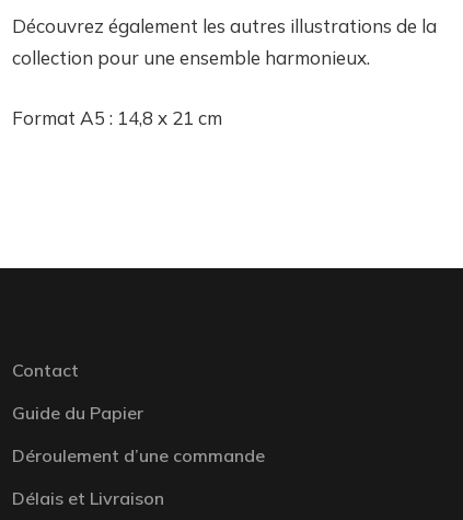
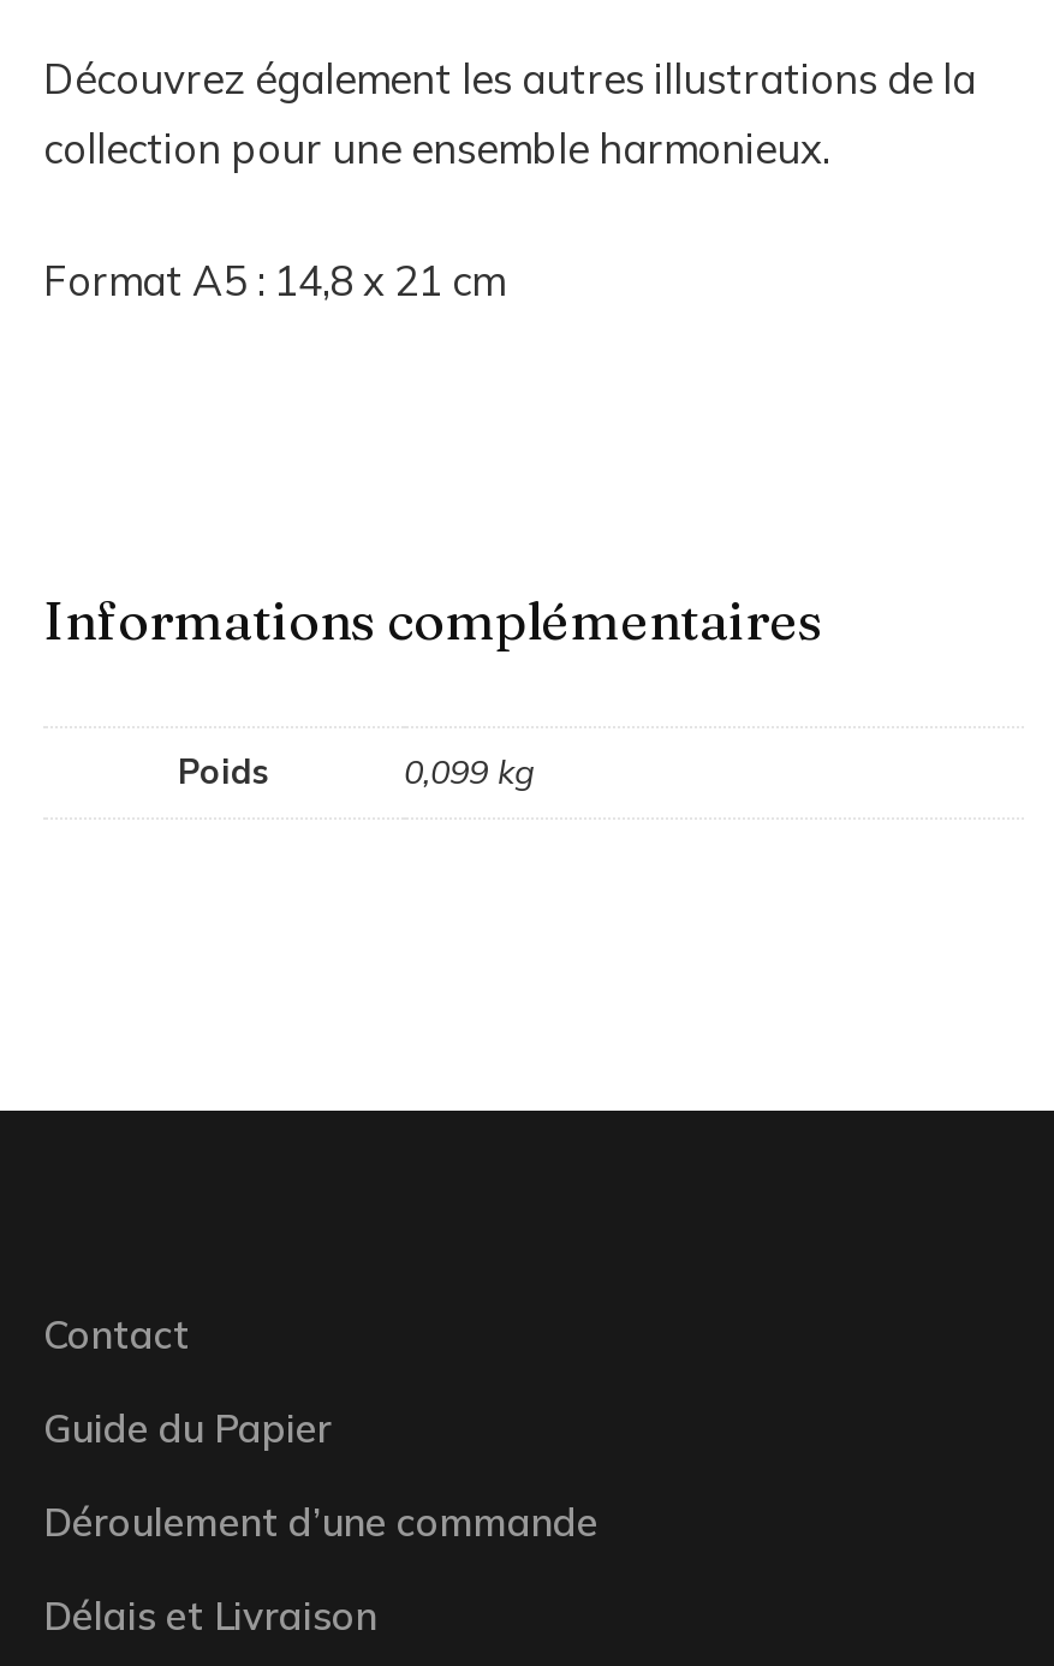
+ Informations complémentaires
+ Poids
+ 0,099 kg
